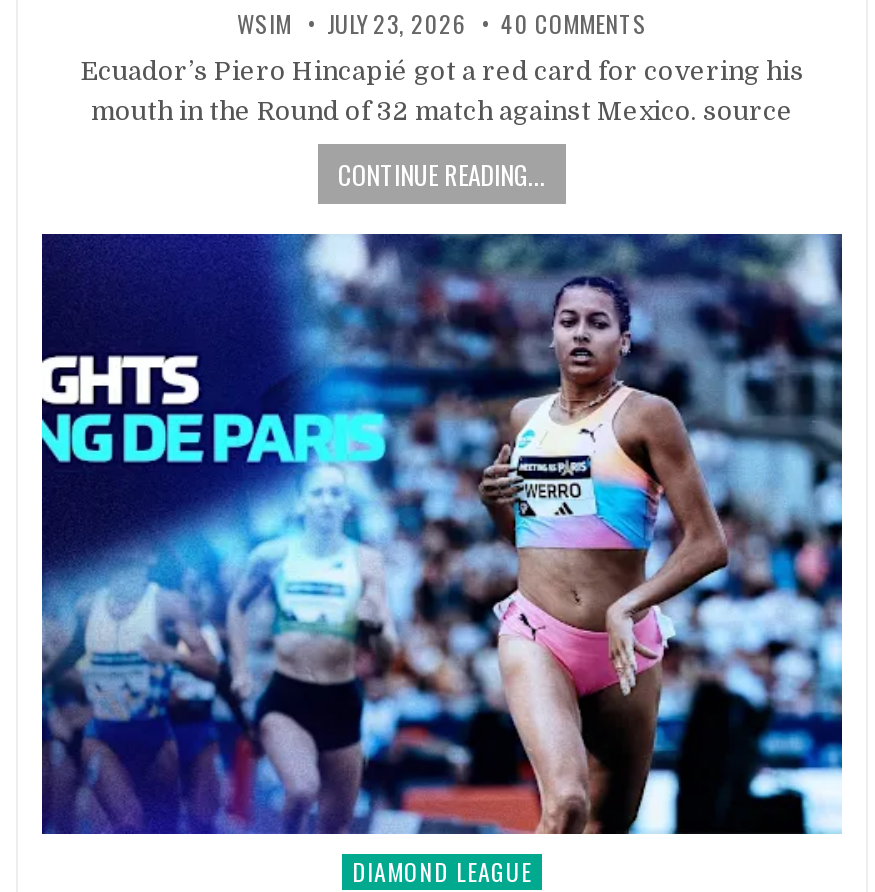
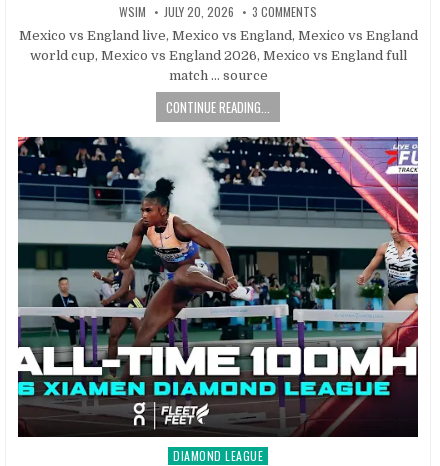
- JULY 23, 2026
- 40 COMMENTS
+ JULY 20, 2026
+ 3 COMMENTS

- Ecuador’s Piero Hincapié got a red card for covering his
- mouth in the Round of 32 match against Mexico. source
+ Mexico vs England live, Mexico vs England, Mexico vs England
+ world cup, Mexico vs England 2026, Mexico vs England full
+ match … source

- [image]
+ [image]
